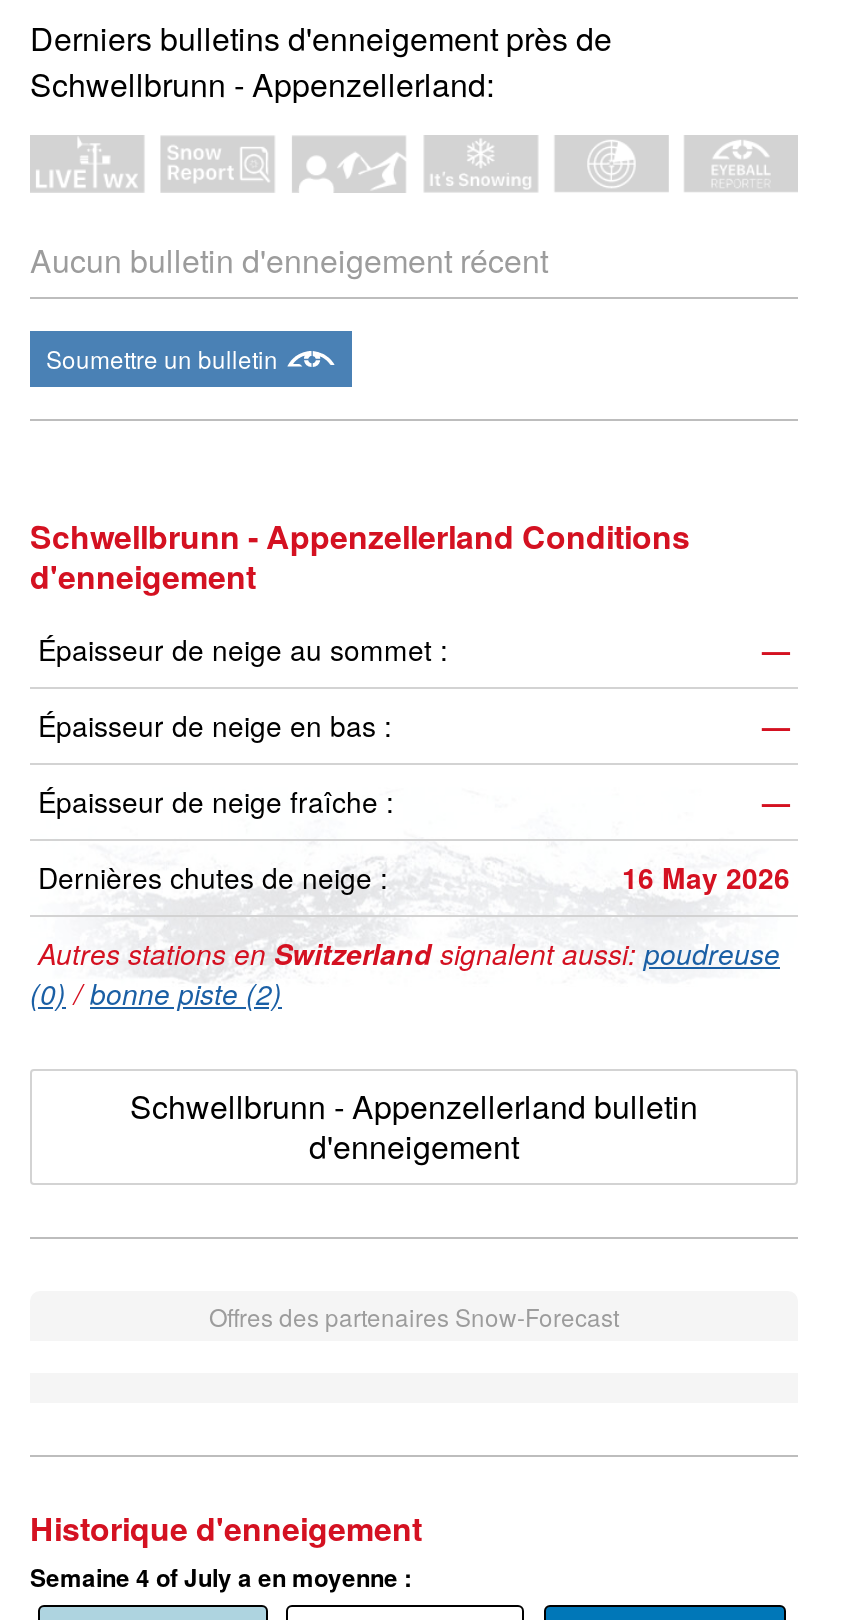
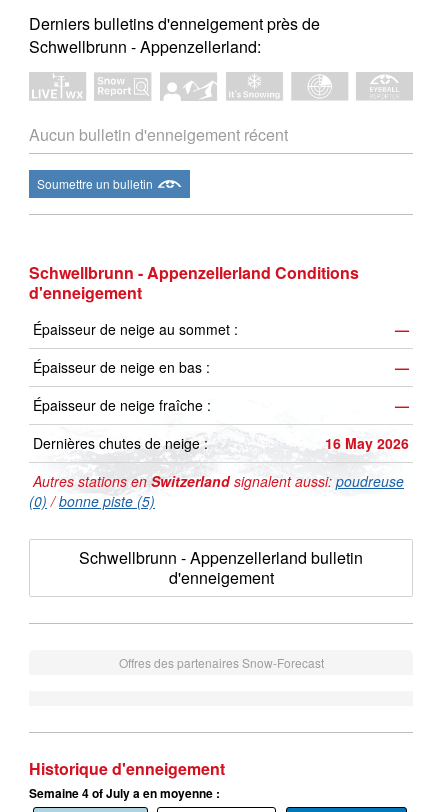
- (0) /bonne piste (2)
+ (0) /bonne piste (5)
